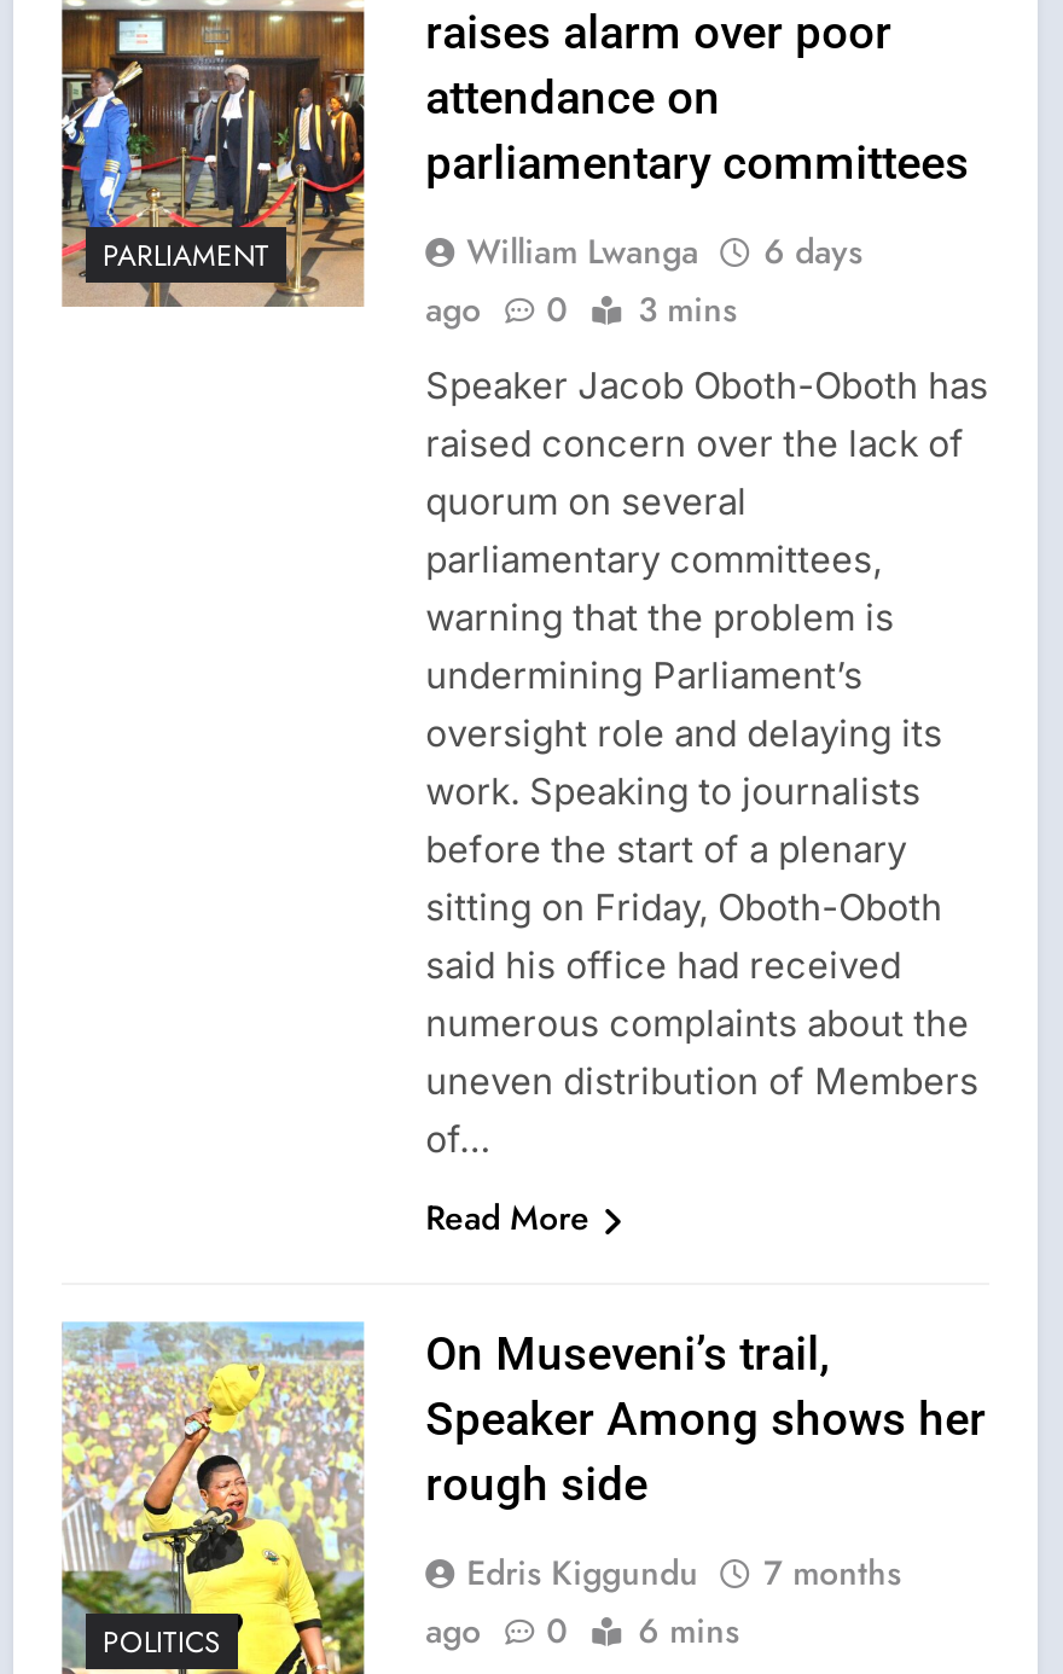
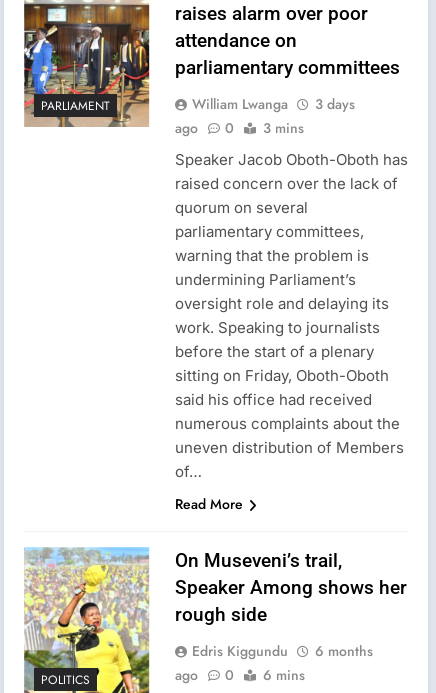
- William Lwanga 6 days
+ William Lwanga 3 days

- Edris Kiggundu 7 months
+ Edris Kiggundu 6 months
